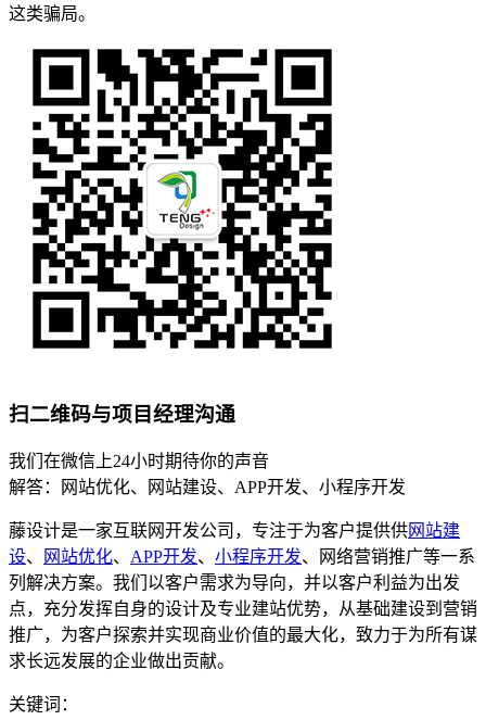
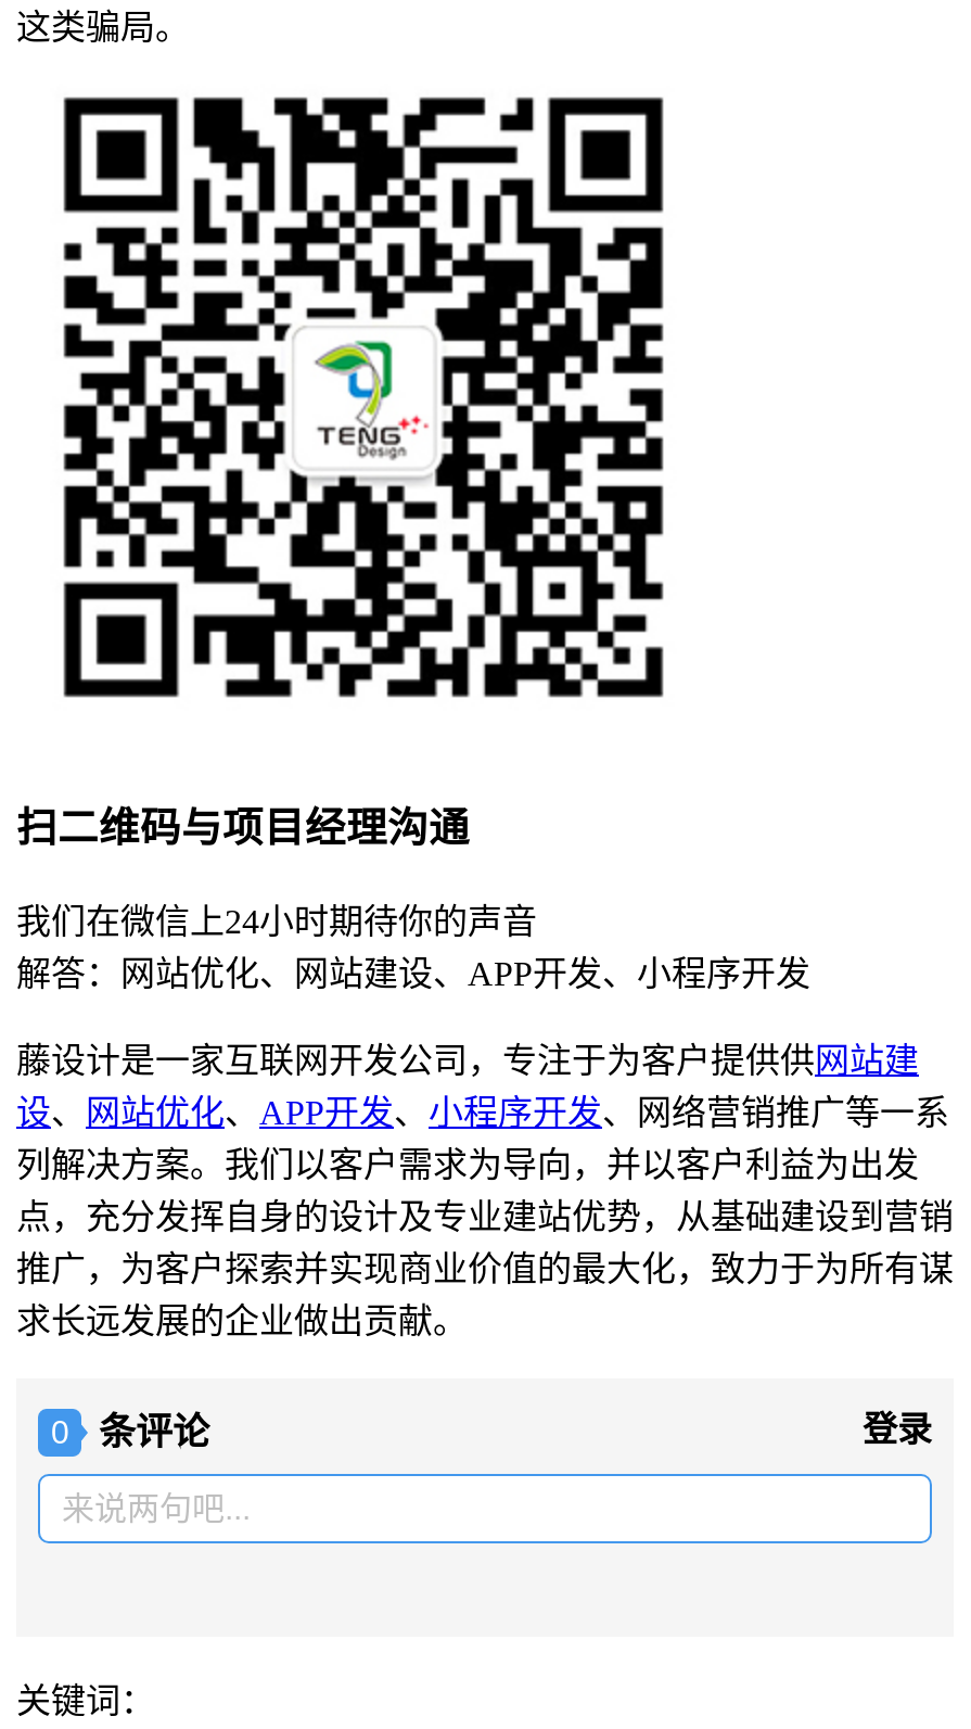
+ 0
+ 条评论
+ 登录
+ 来说两句吧...
